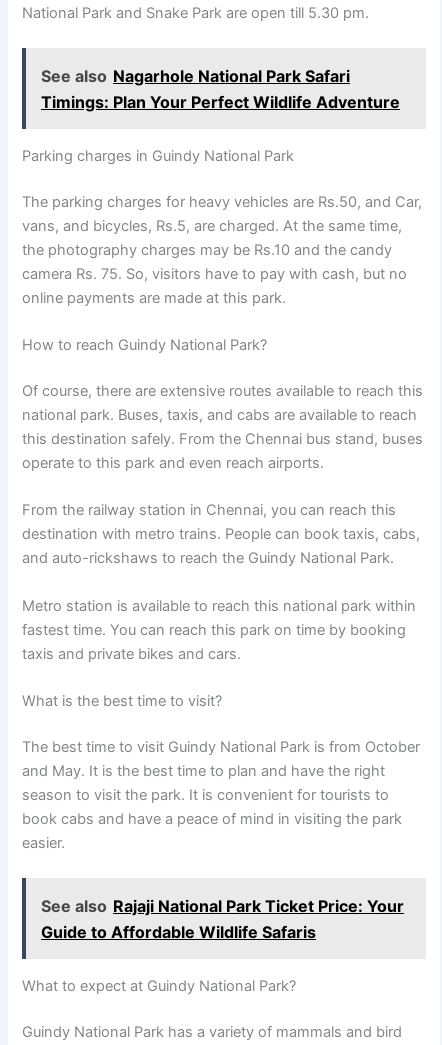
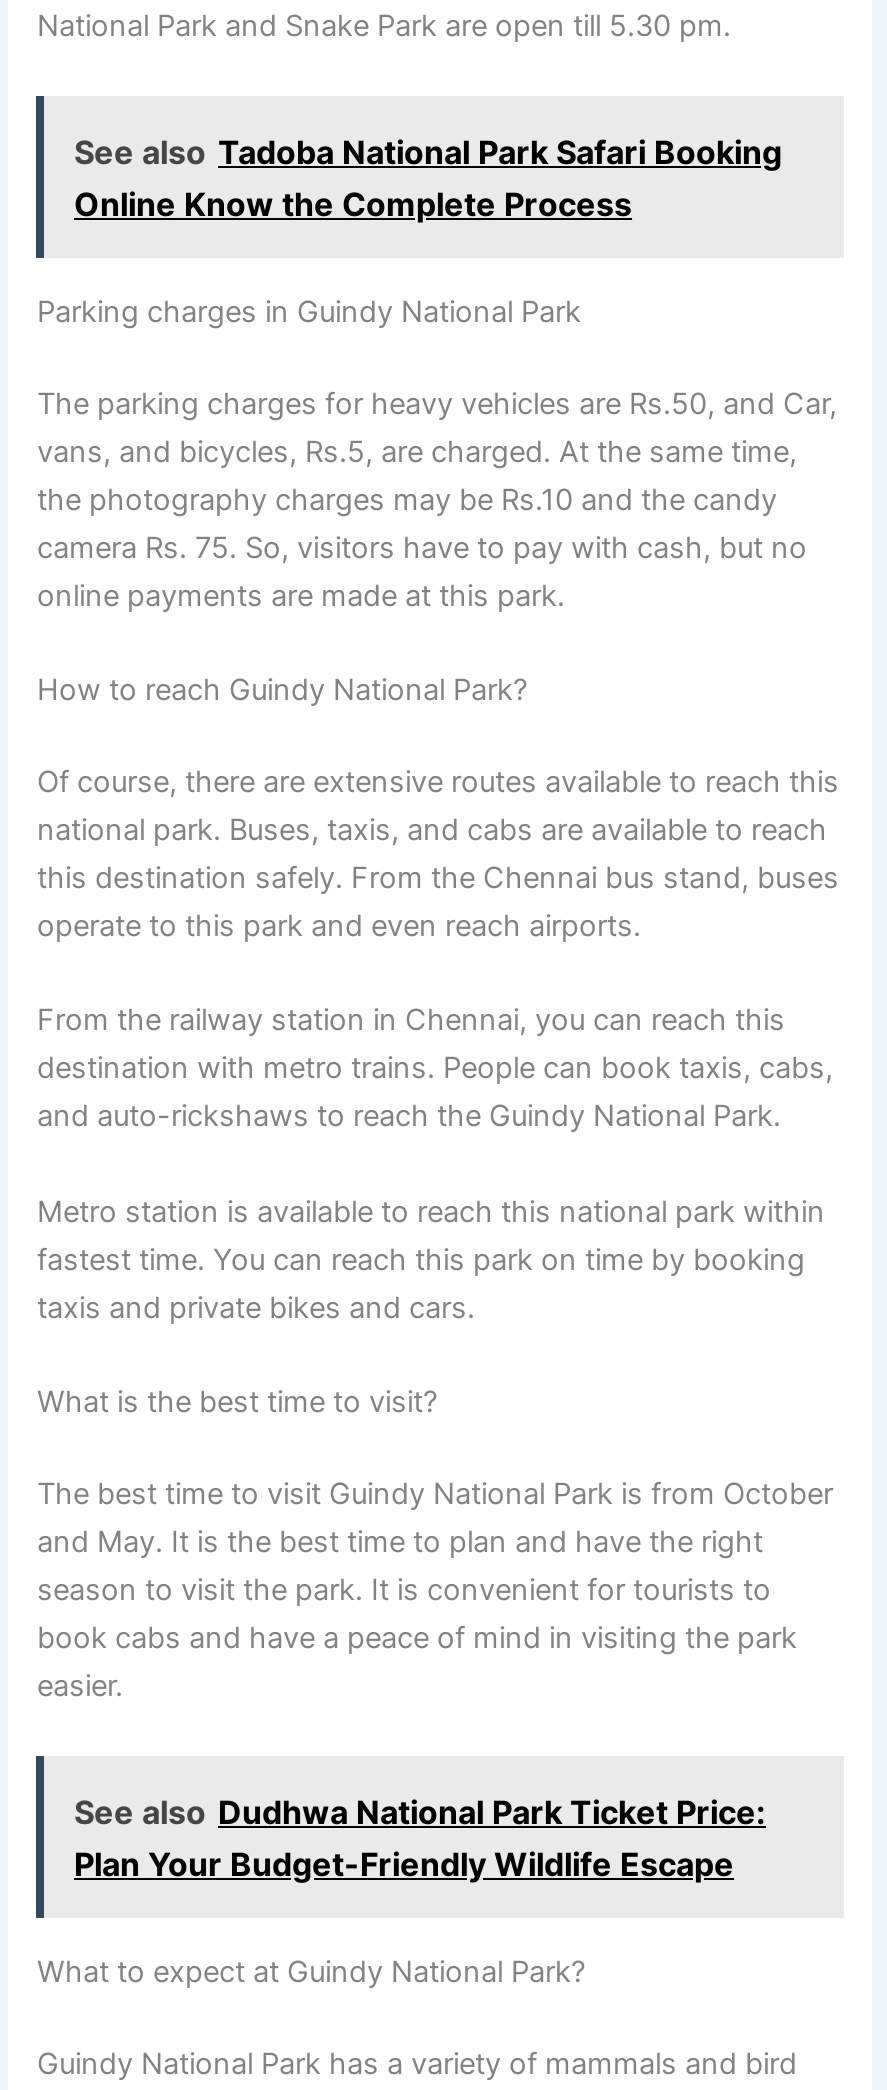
- See also Nagarhole National Park Safari
- Timings: Plan Your Perfect Wildlife Adventure
+ See also Tadoba National Park Safari Booking
+ Online Know the Complete Process

- See also Rajaji National Park Ticket Price: Your
- Guide to Affordable Wildlife Safaris
+ See also Dudhwa National Park Ticket Price:
+ Plan Your Budget-Friendly Wildlife Escape
